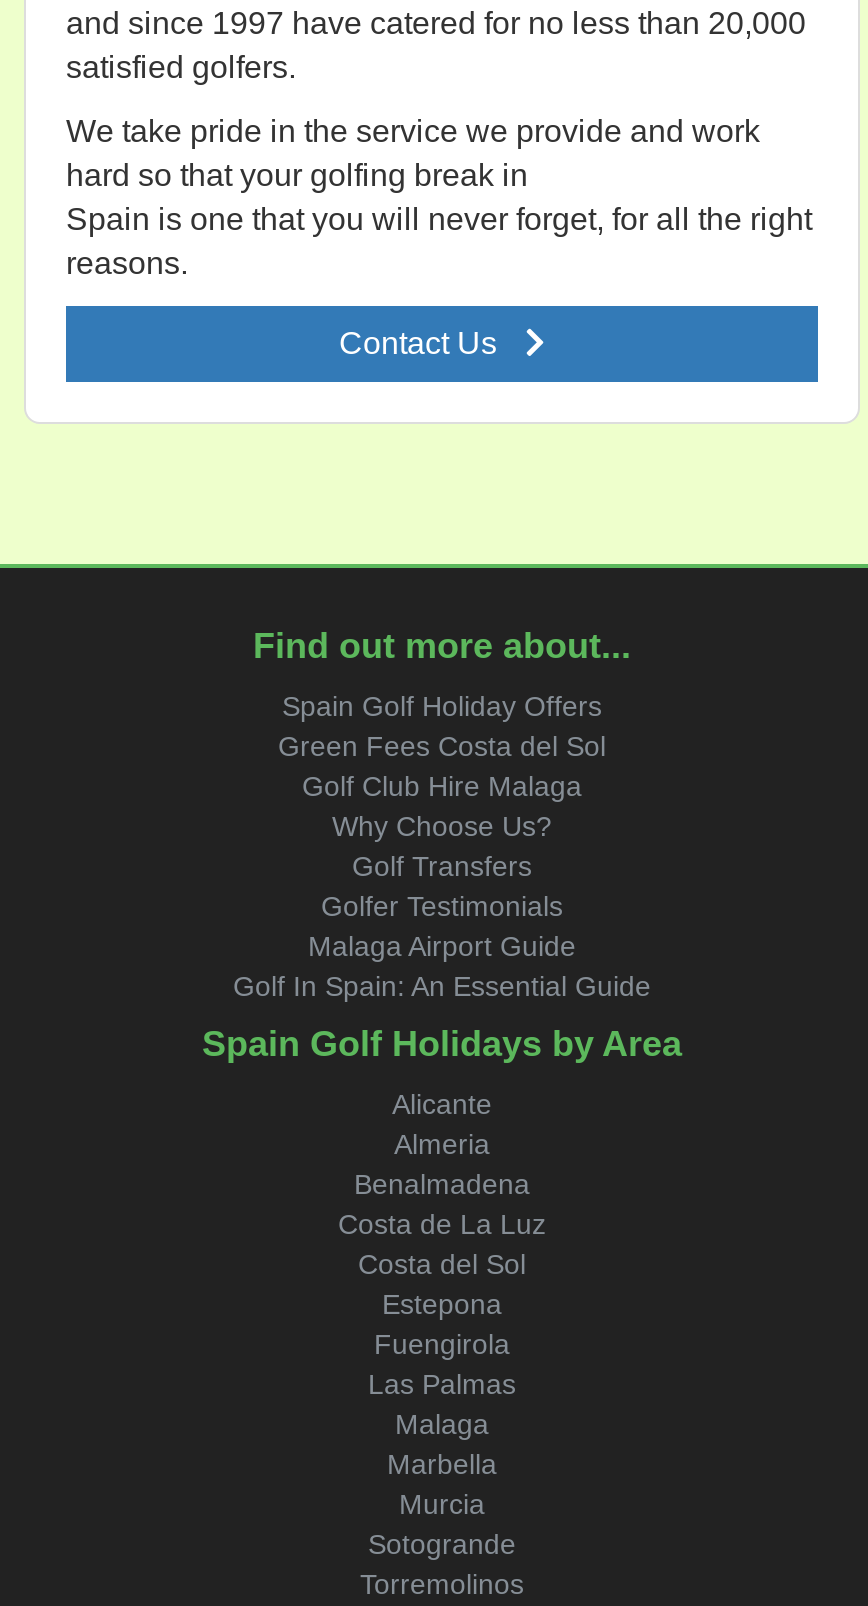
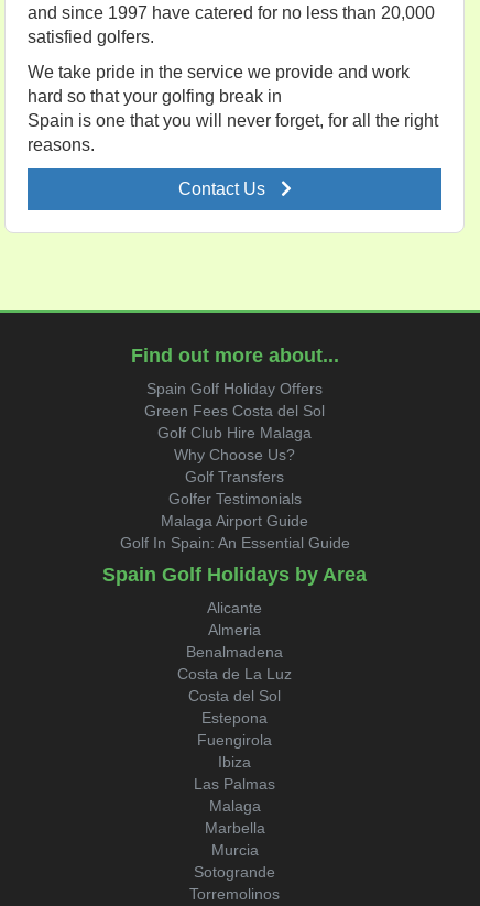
+ Ibiza
